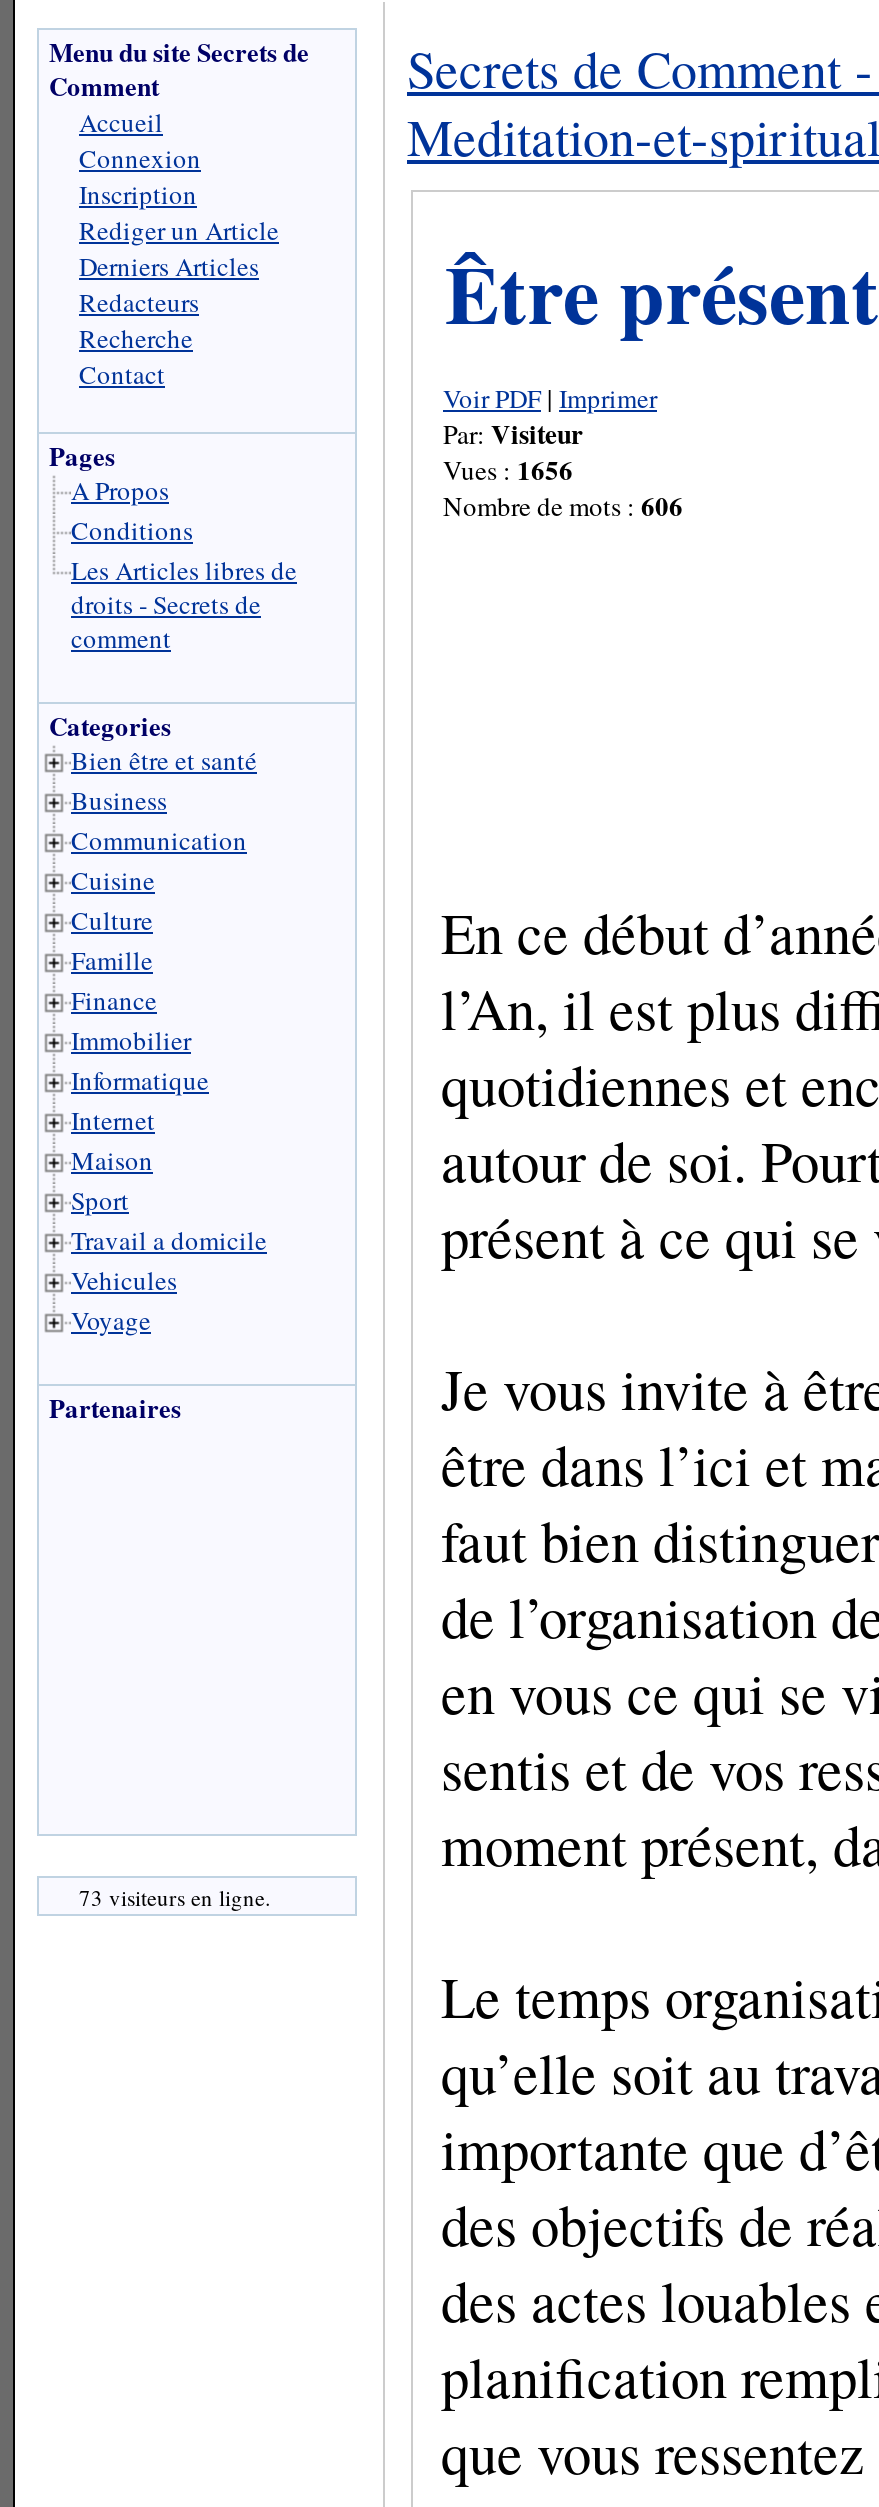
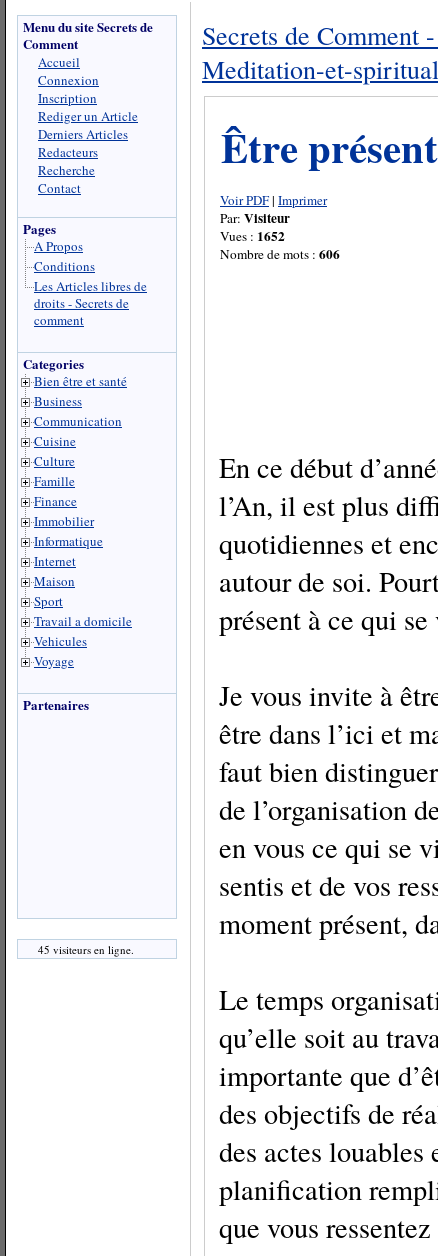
- Vues : 1656
+ Vues : 1652

- 73 visiteurs en ligne.
+ 45 visiteurs en ligne.
